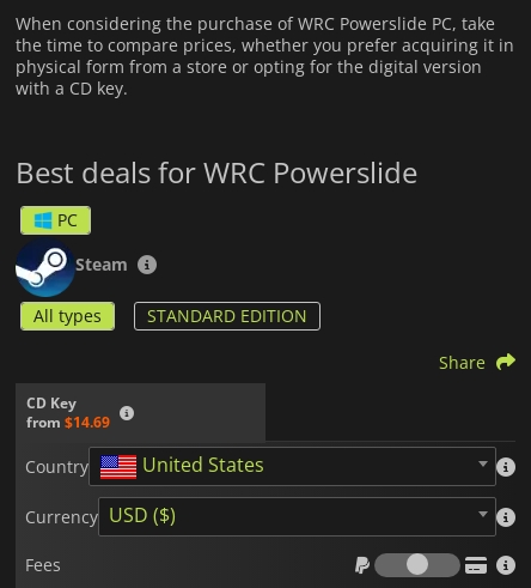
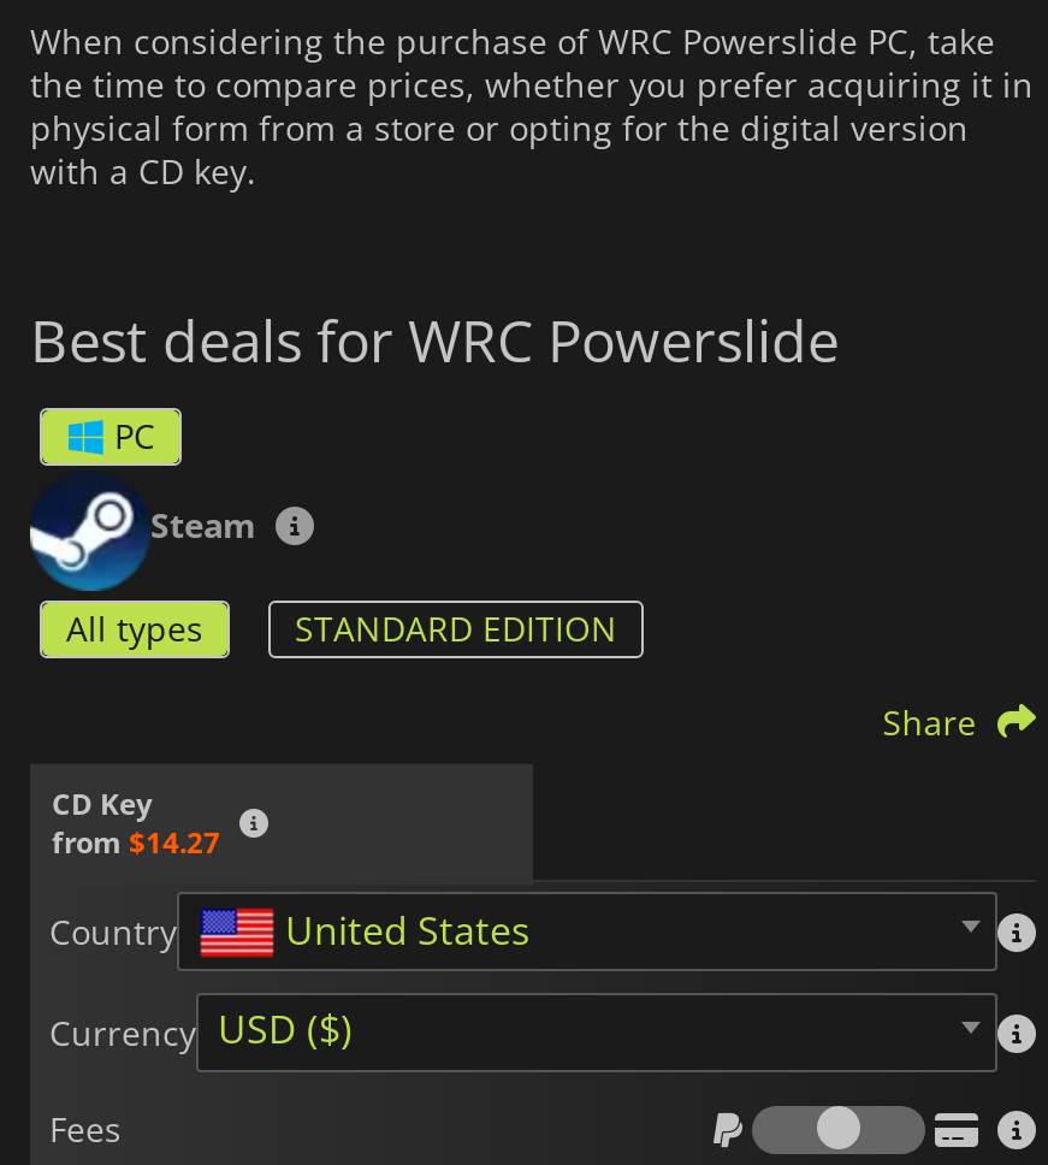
- from $14.69
+ from $14.27
